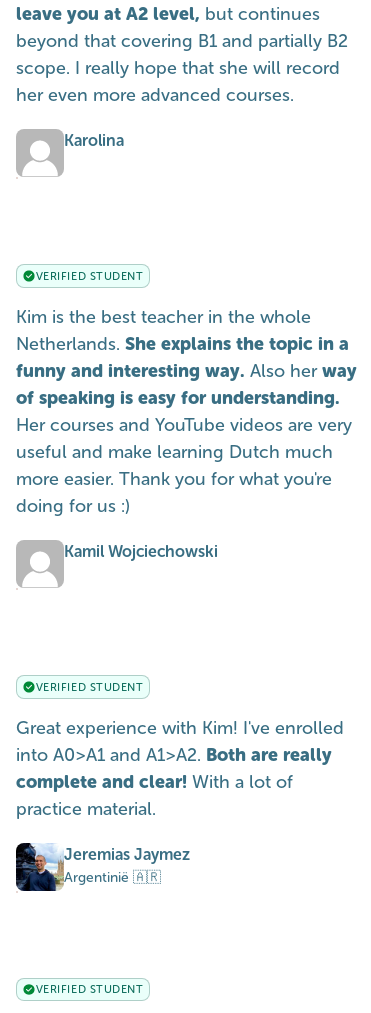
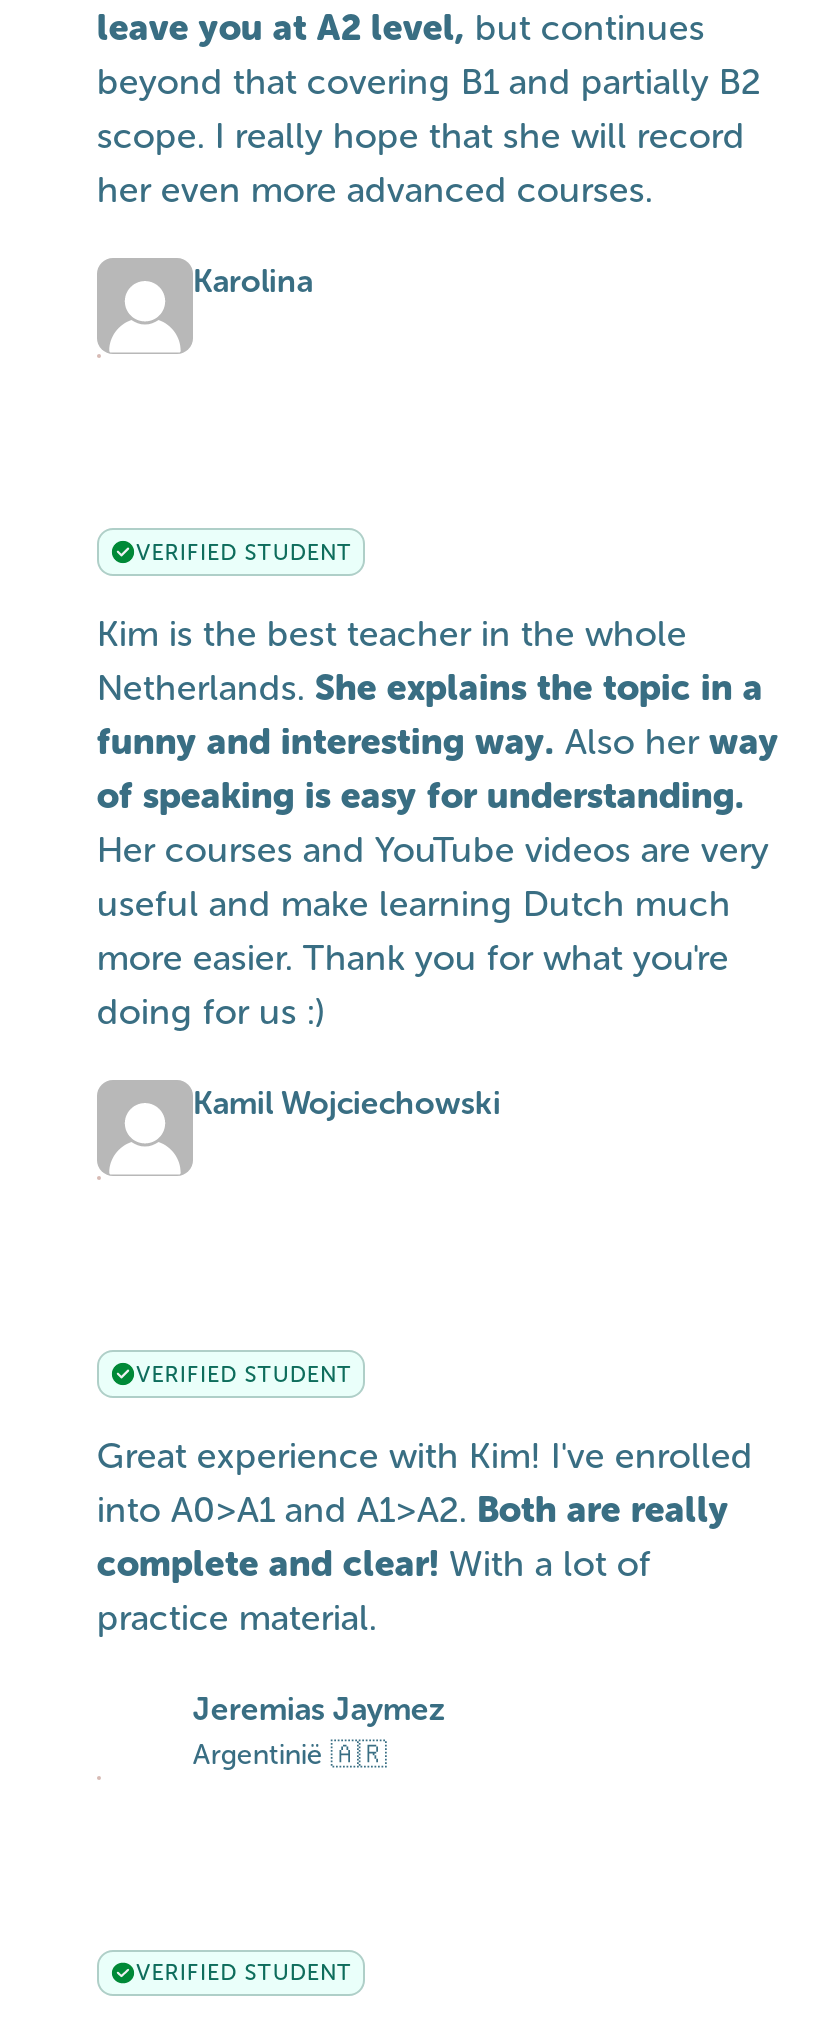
- [image]
